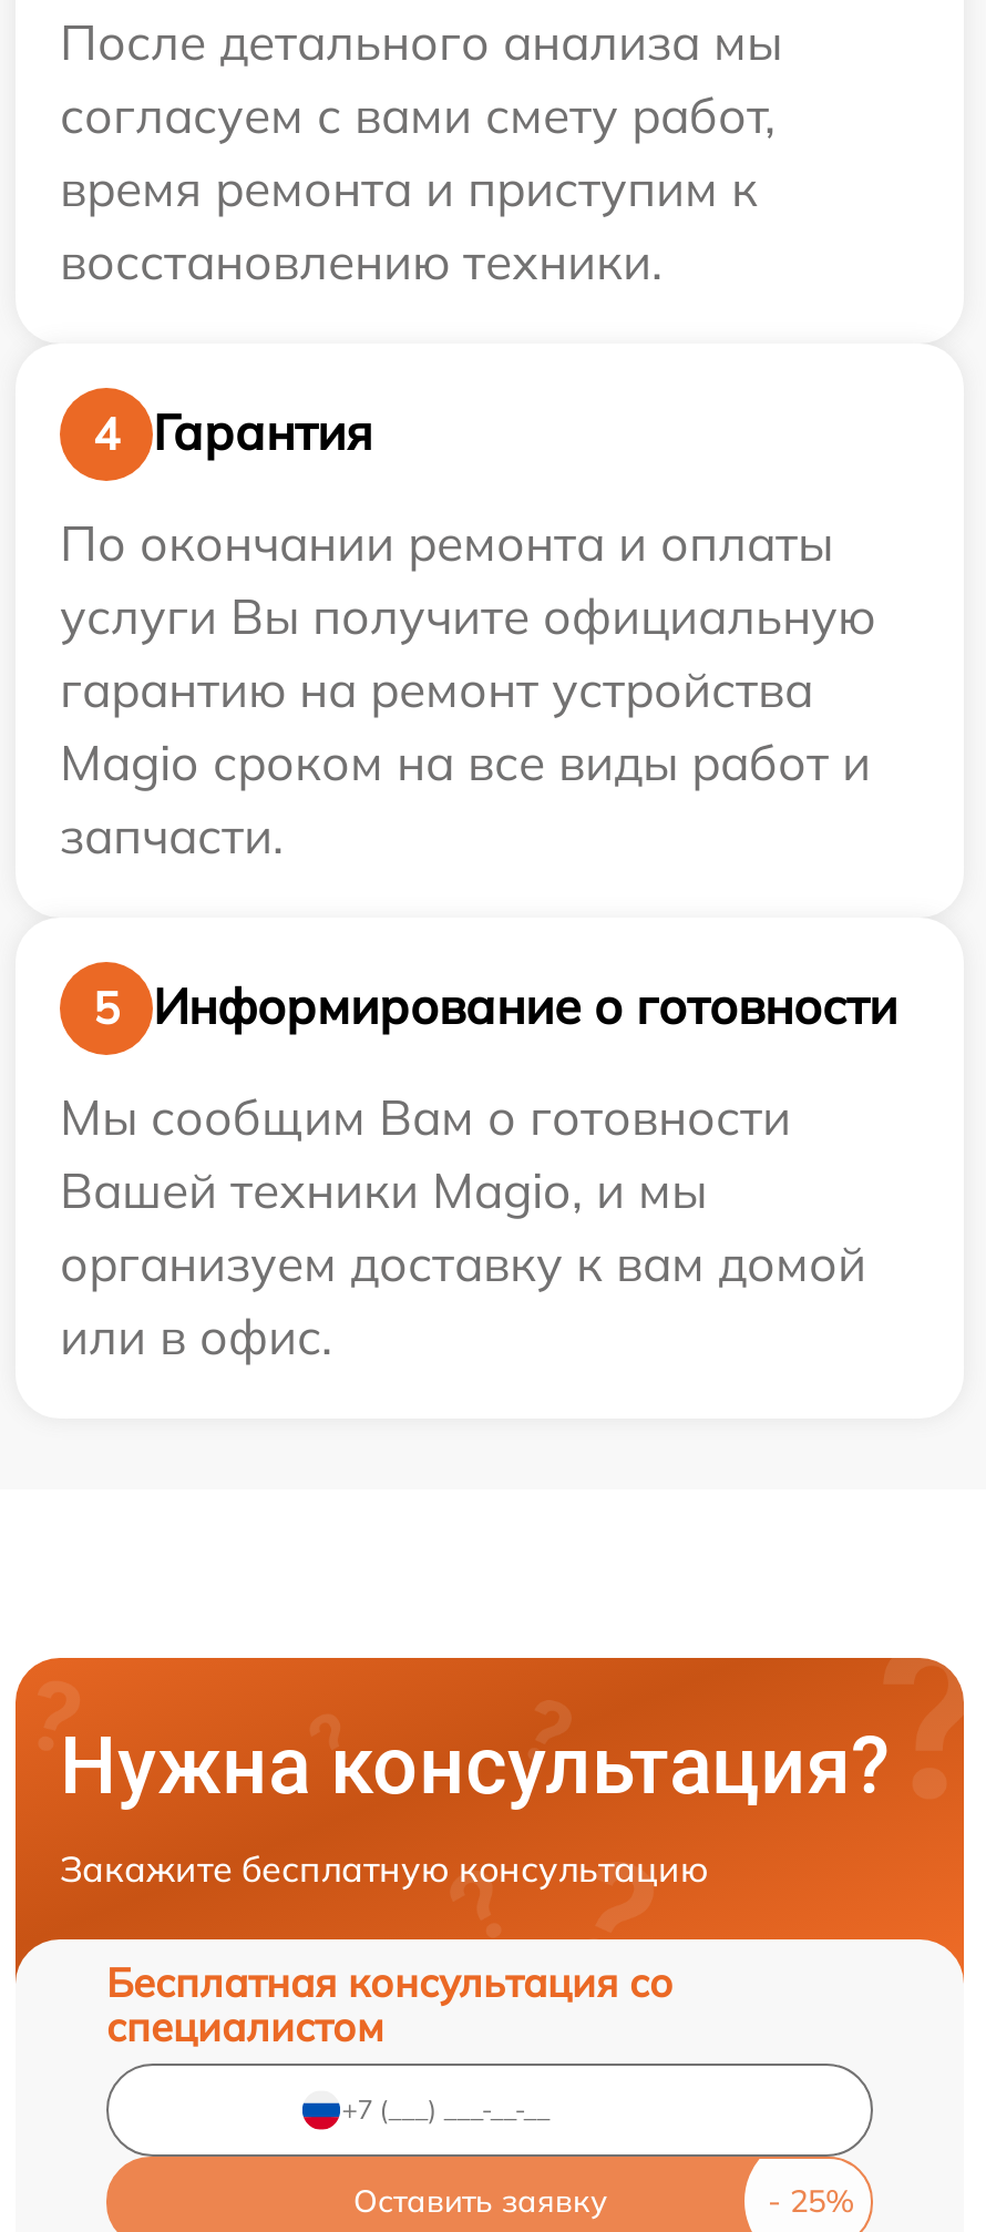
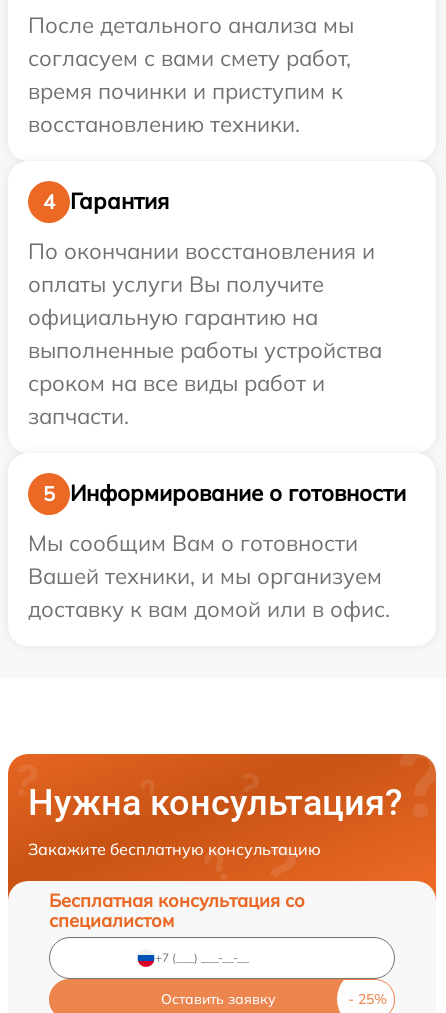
- время ремонта и приступим к
+ время починки и приступим к

- По окончании ремонта и оплаты
- услуги Вы получите официальную
- гарантию на ремонт устройства
- Magio сроком на все виды работ и
+ По окончании восстановления и
+ оплаты услуги Вы получите
+ официальную гарантию на
+ выполненные работы устройства
+ сроком на все виды работ и

moved down: запчасти. | Мы сообщим Вам о готовности

- Вашей техники Magio, и мы
- организуем доставку к вам домой
- или в офис.
+ Вашей техники, и мы организуем
+ доставку к вам домой или в офис.
